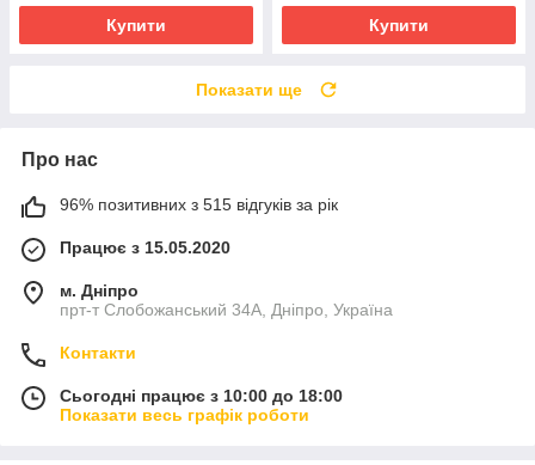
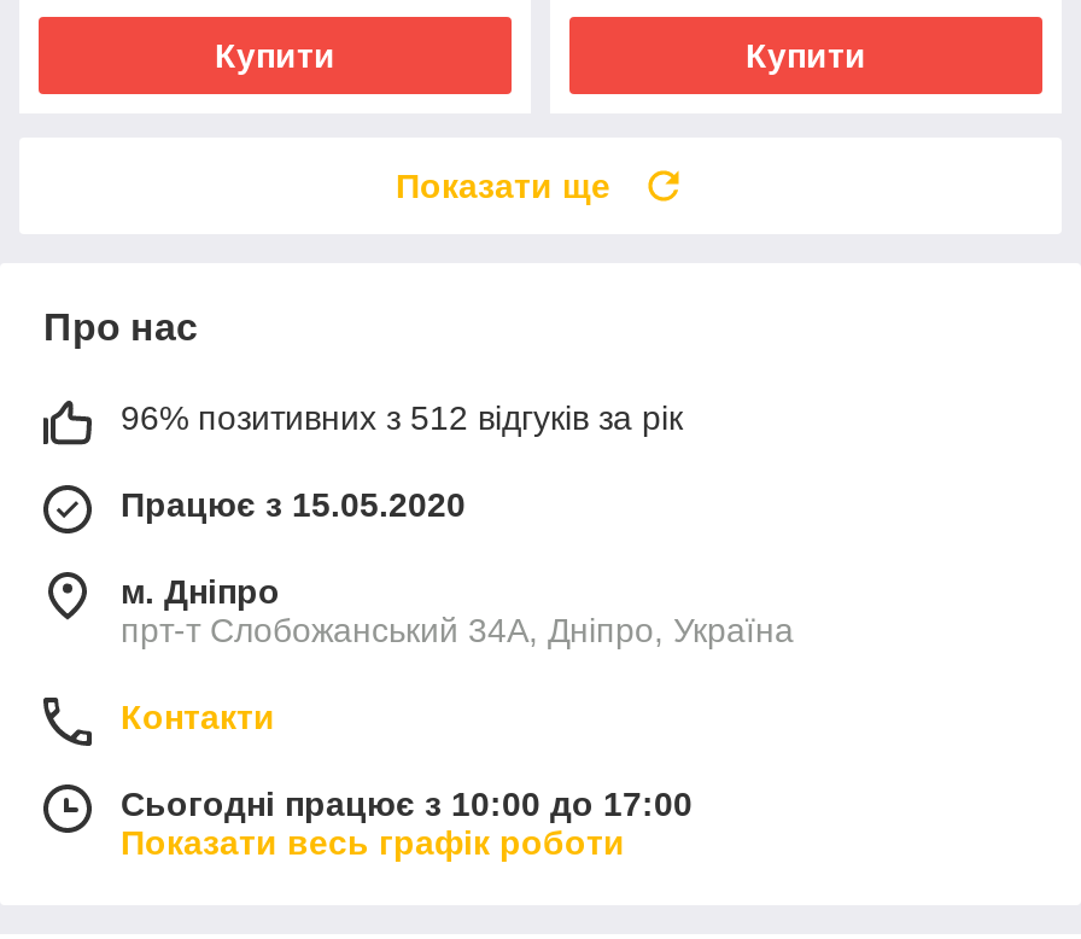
- 96% позитивних з 515 відгуків за рік
+ 96% позитивних з 512 відгуків за рік

- Сьогодні працює з 10:00 до 18:00
+ Сьогодні працює з 10:00 до 17:00
